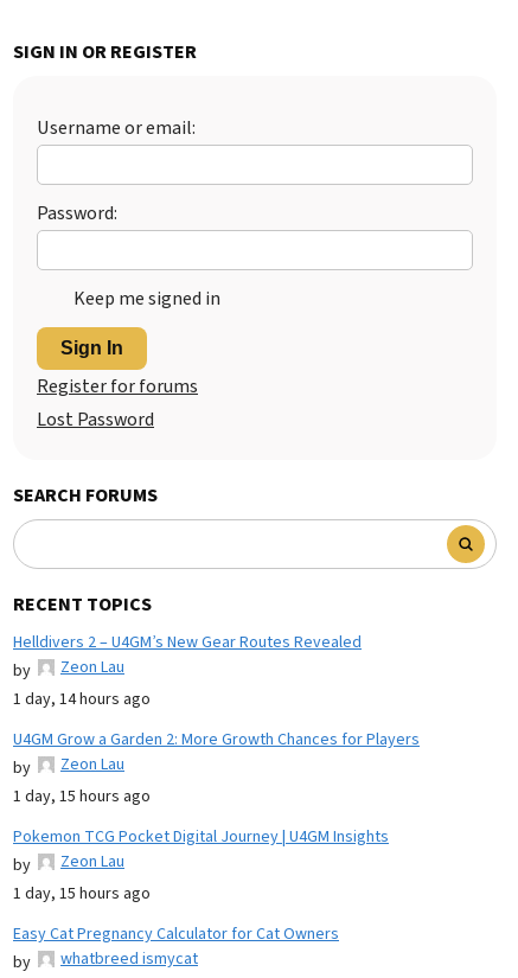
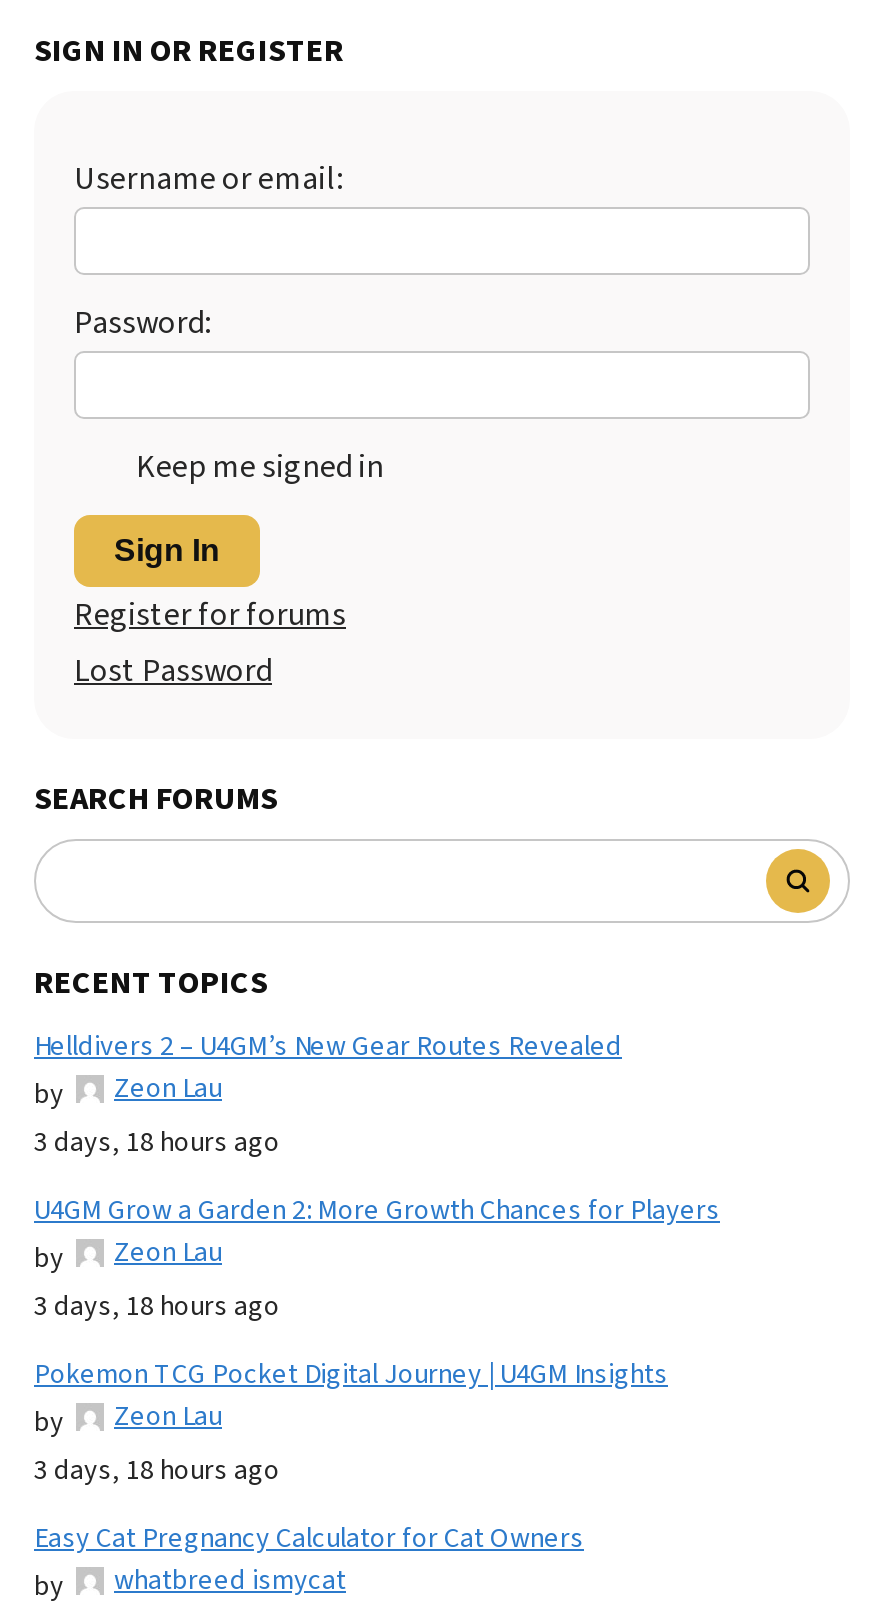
- 1 day, 14 hours ago
+ 3 days, 18 hours ago

- 1 day, 15 hours ago
+ 3 days, 18 hours ago

- 1 day, 15 hours ago
+ 3 days, 18 hours ago
